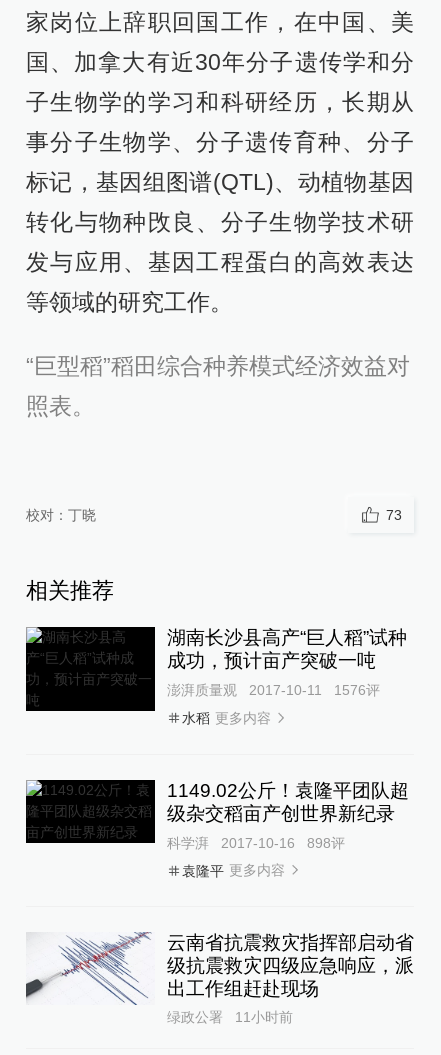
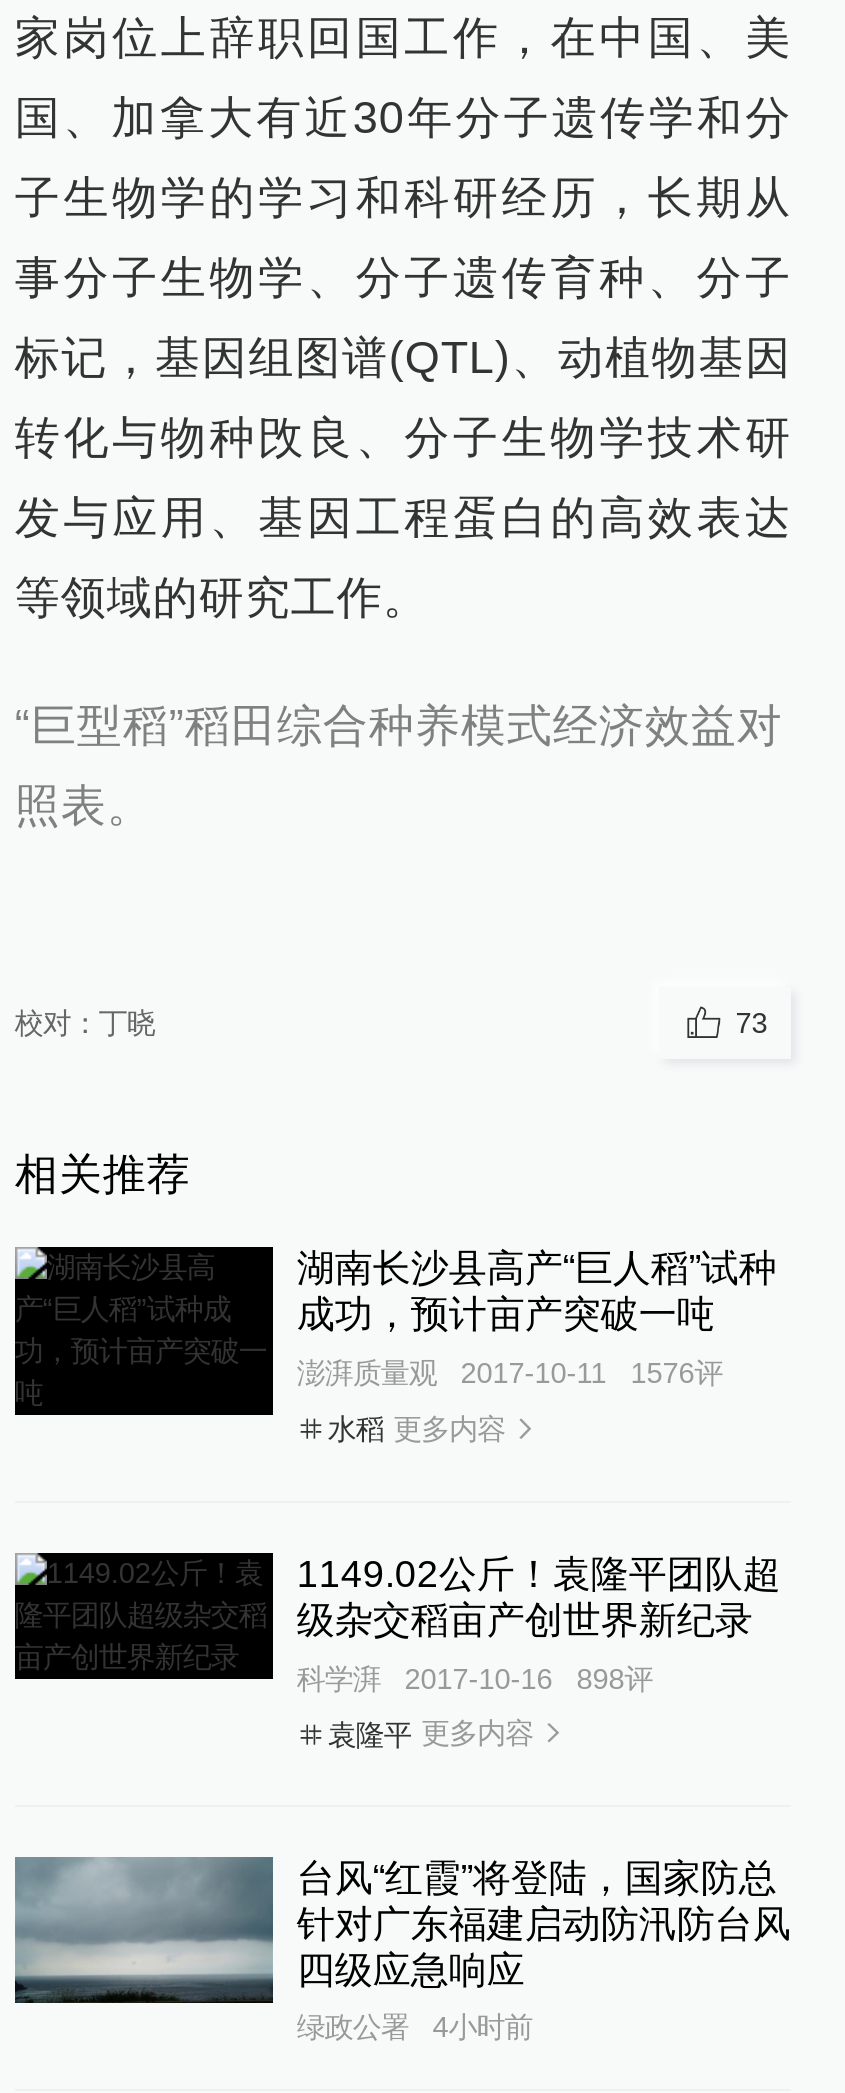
- [image]
- 云南省抗震救灾指挥部启动省
- 级抗震救灾四级应急响应，派
- 出工作组赶赴现场
+ [image]
+ 台风“红霞”将登陆，国家防总
+ 针对广东福建启动防汛防台风
+ 四级应急响应

- 绿政公署 11小时前
+ 绿政公署 4小时前
